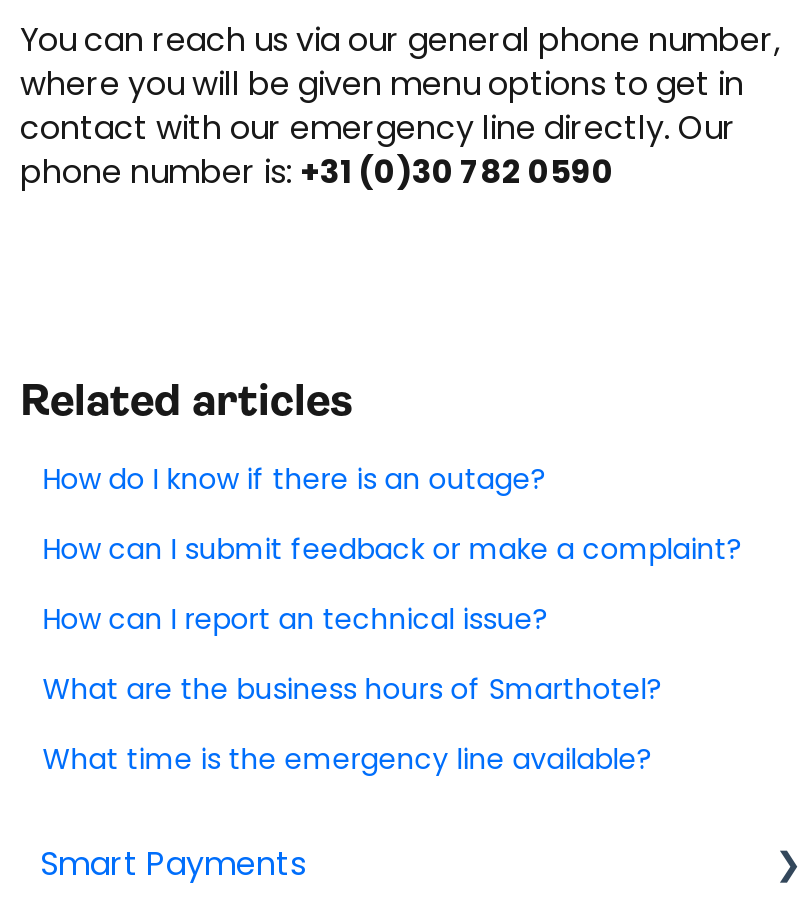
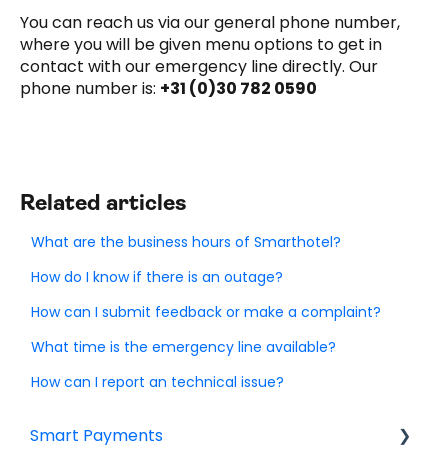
moved down: How do I know if there is an outage? | How can I submit feedback or make a complaint?

moved down: How can I report an technical issue?

moved up: What are the business hours of Smarthotel?

moved up: What time is the emergency line available?
